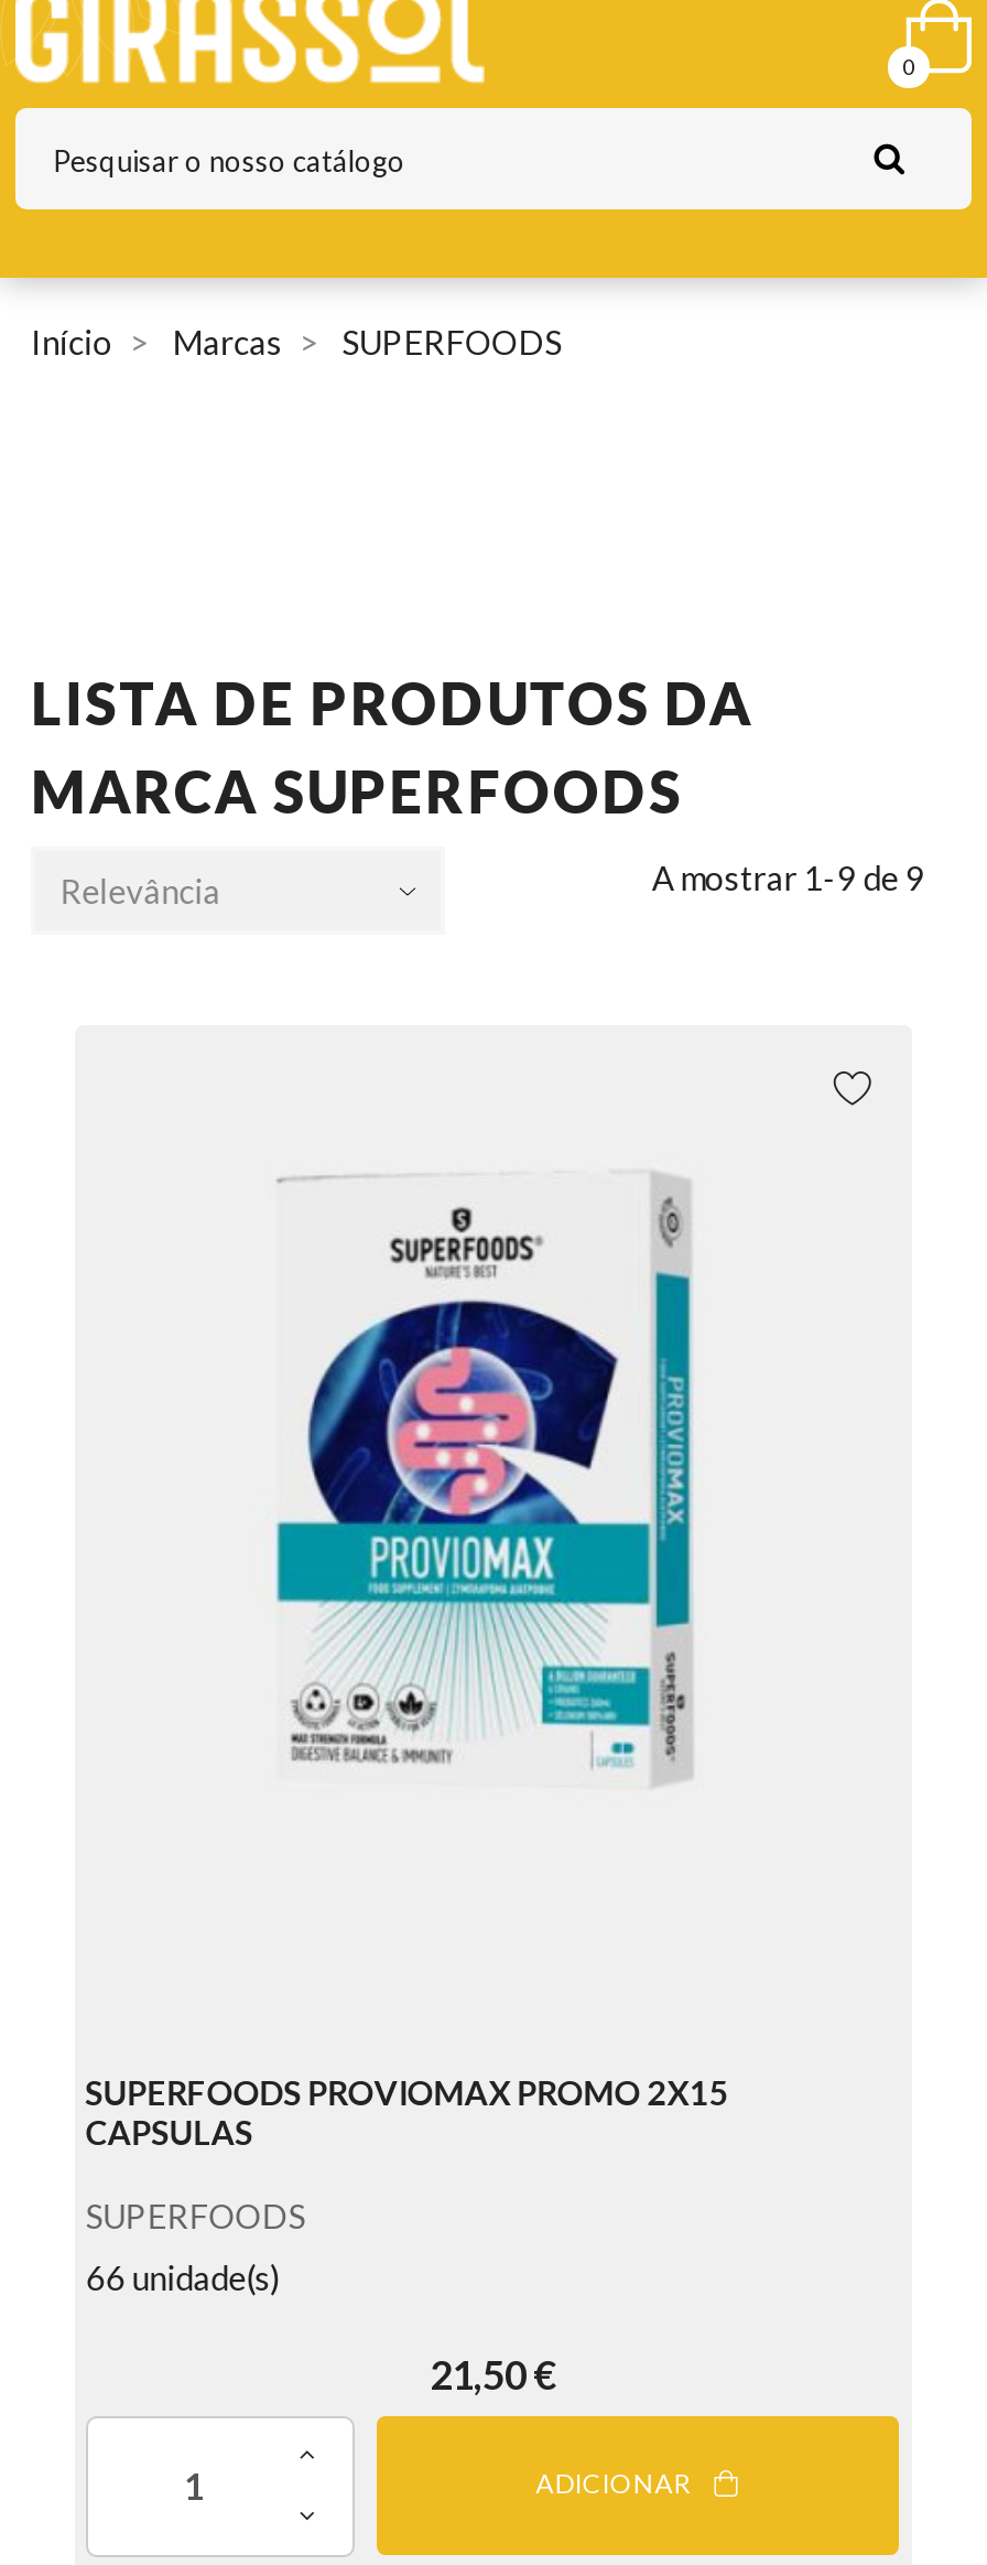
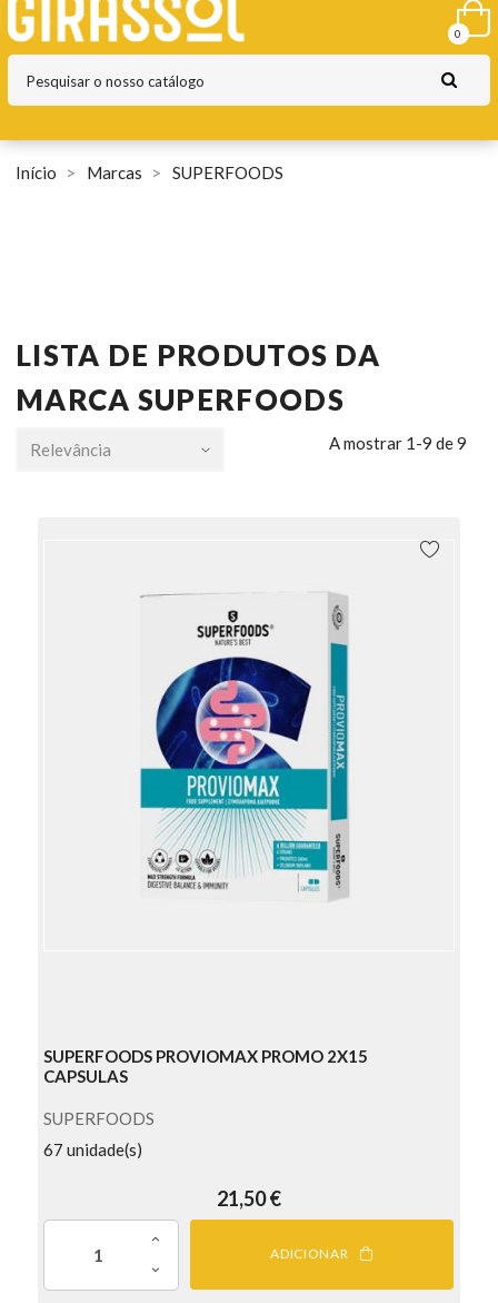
- 66 unidade(s)
+ 67 unidade(s)
